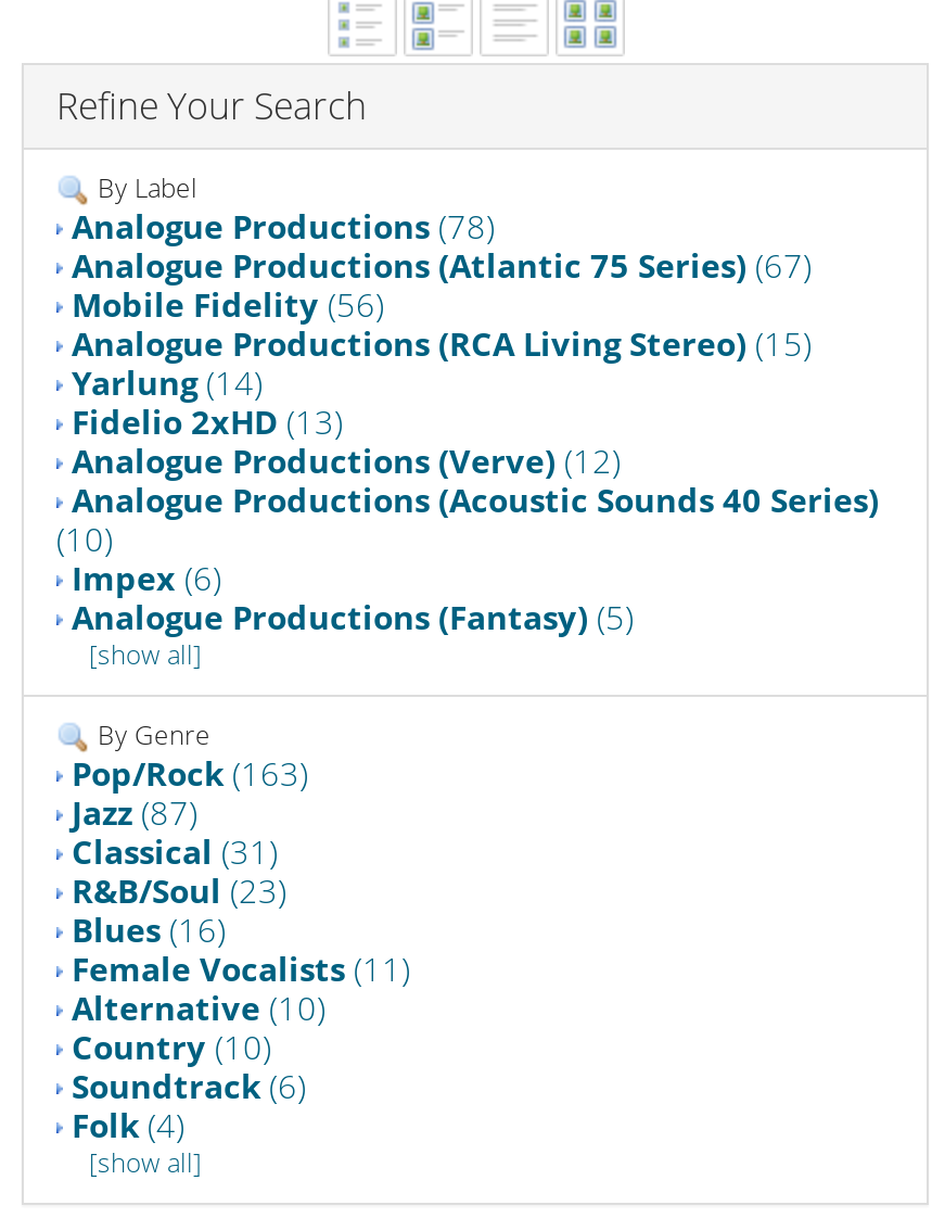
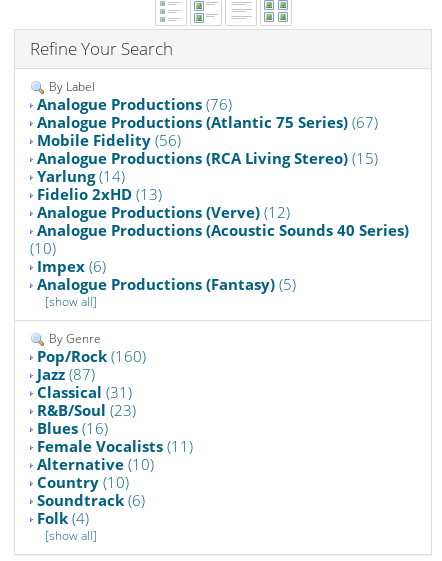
- Analogue Productions (78)
+ Analogue Productions (76)

- Pop/Rock (163)
+ Pop/Rock (160)
